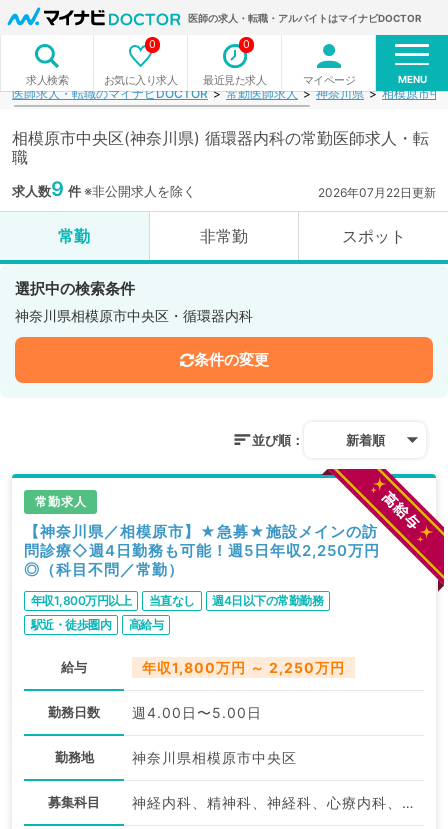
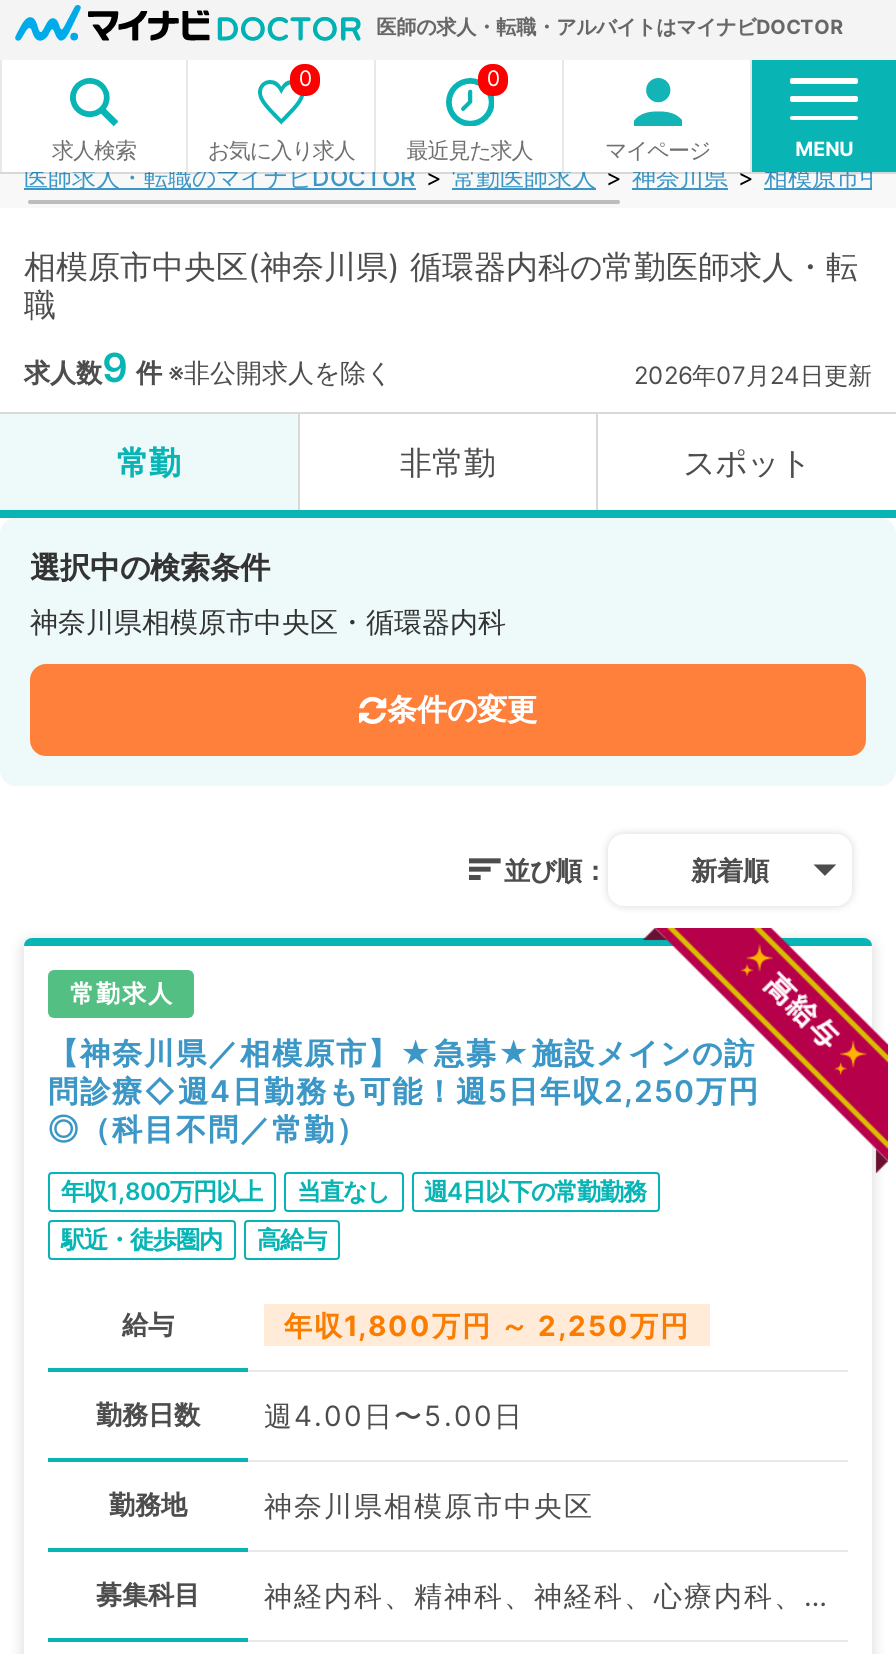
- 2026年07月22日更新
+ 2026年07月24日更新
